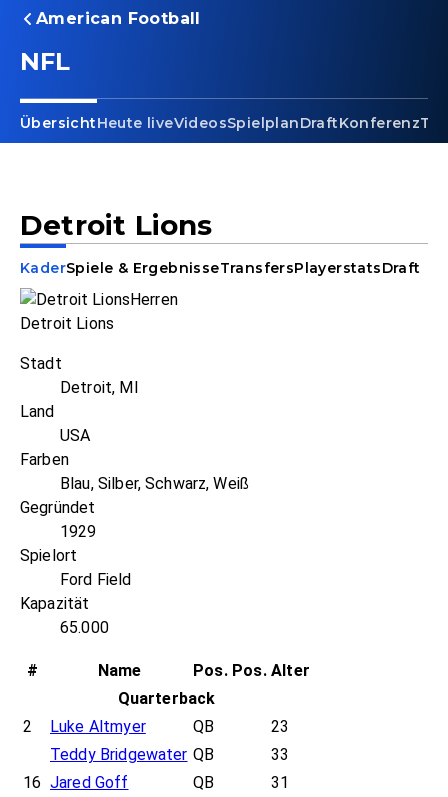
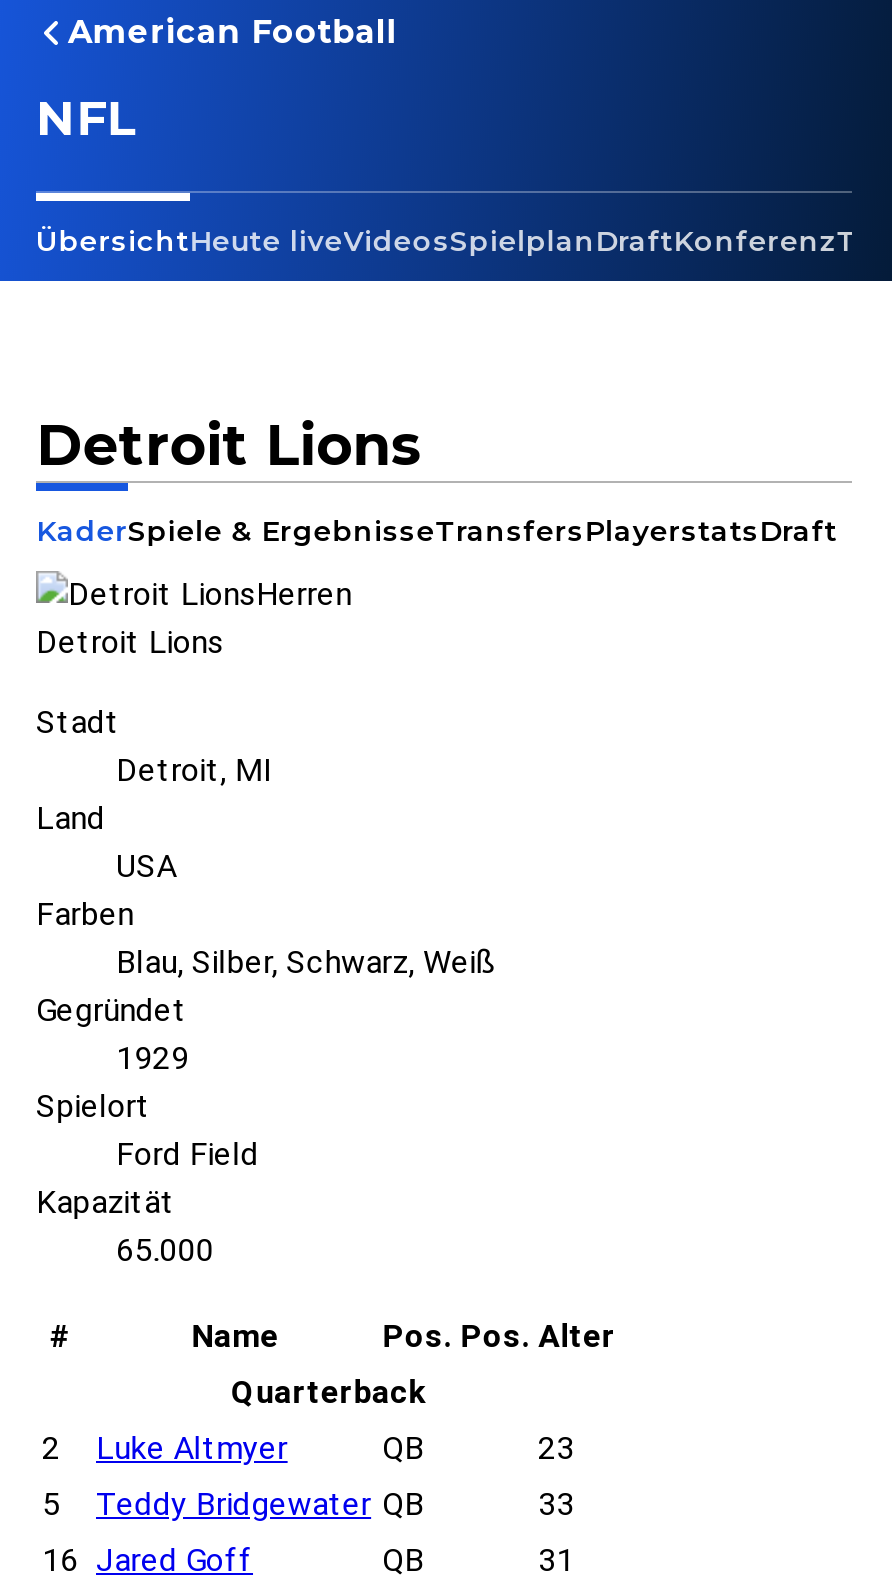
+ 5
